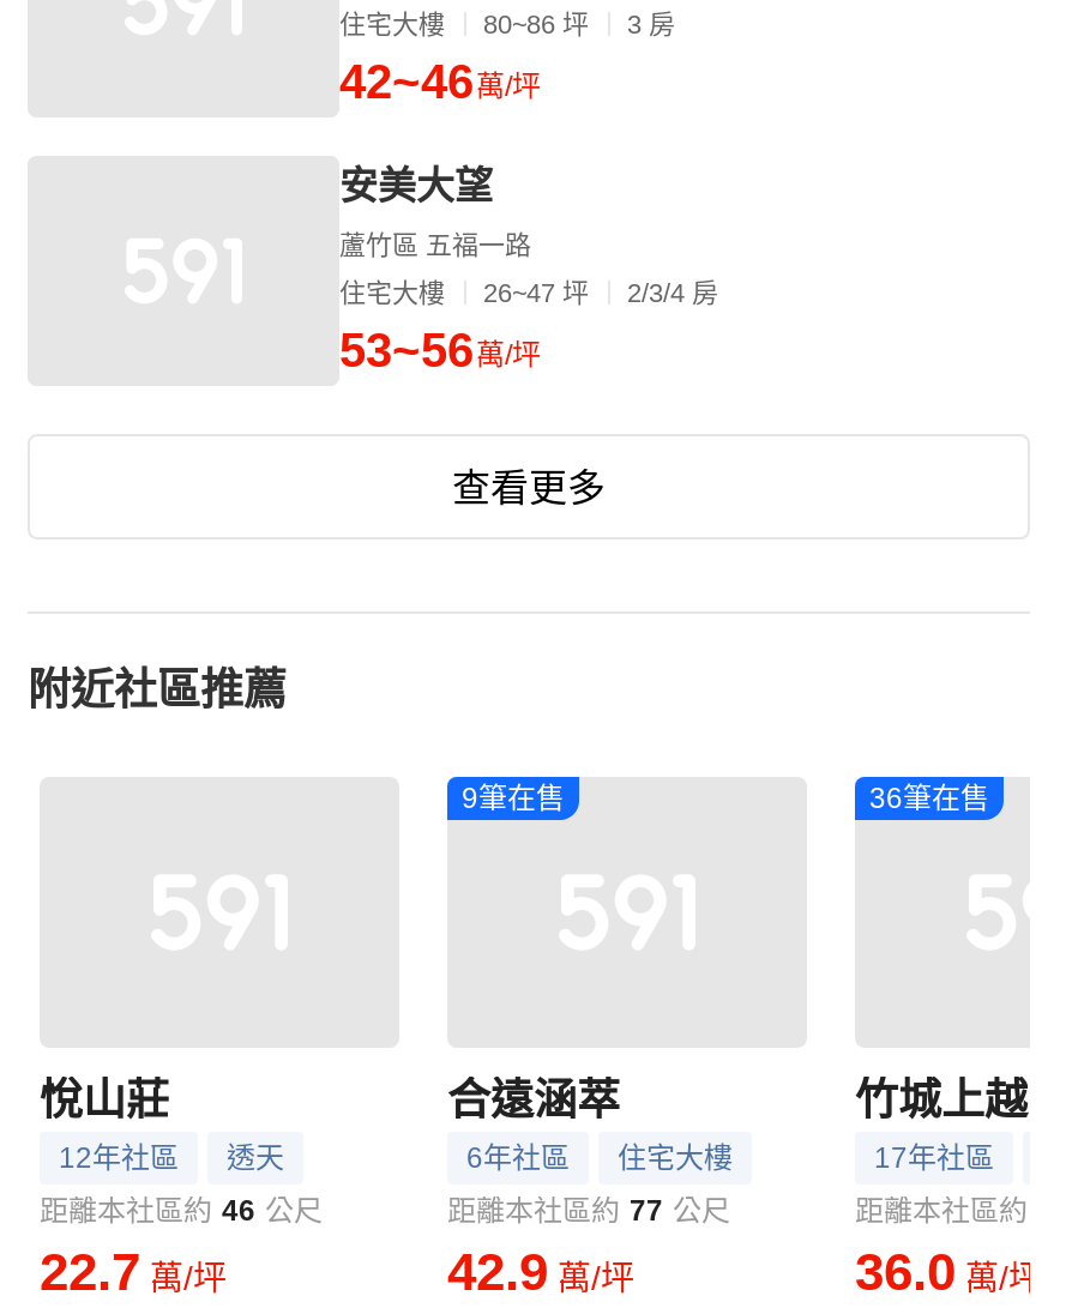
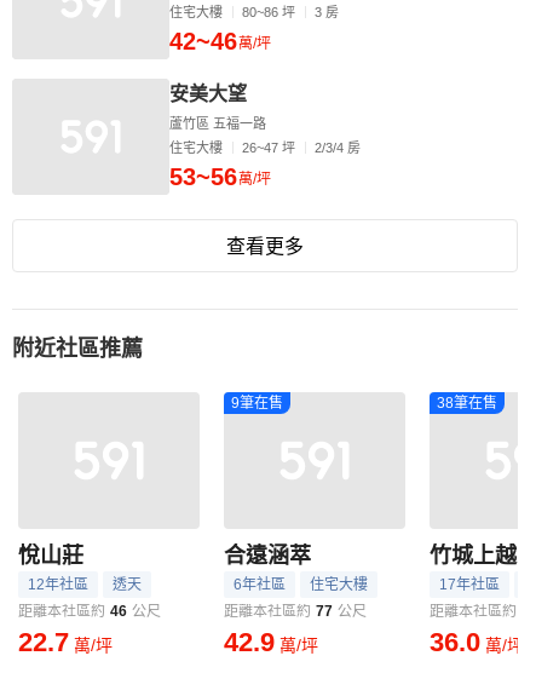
- 36筆在售
+ 38筆在售
